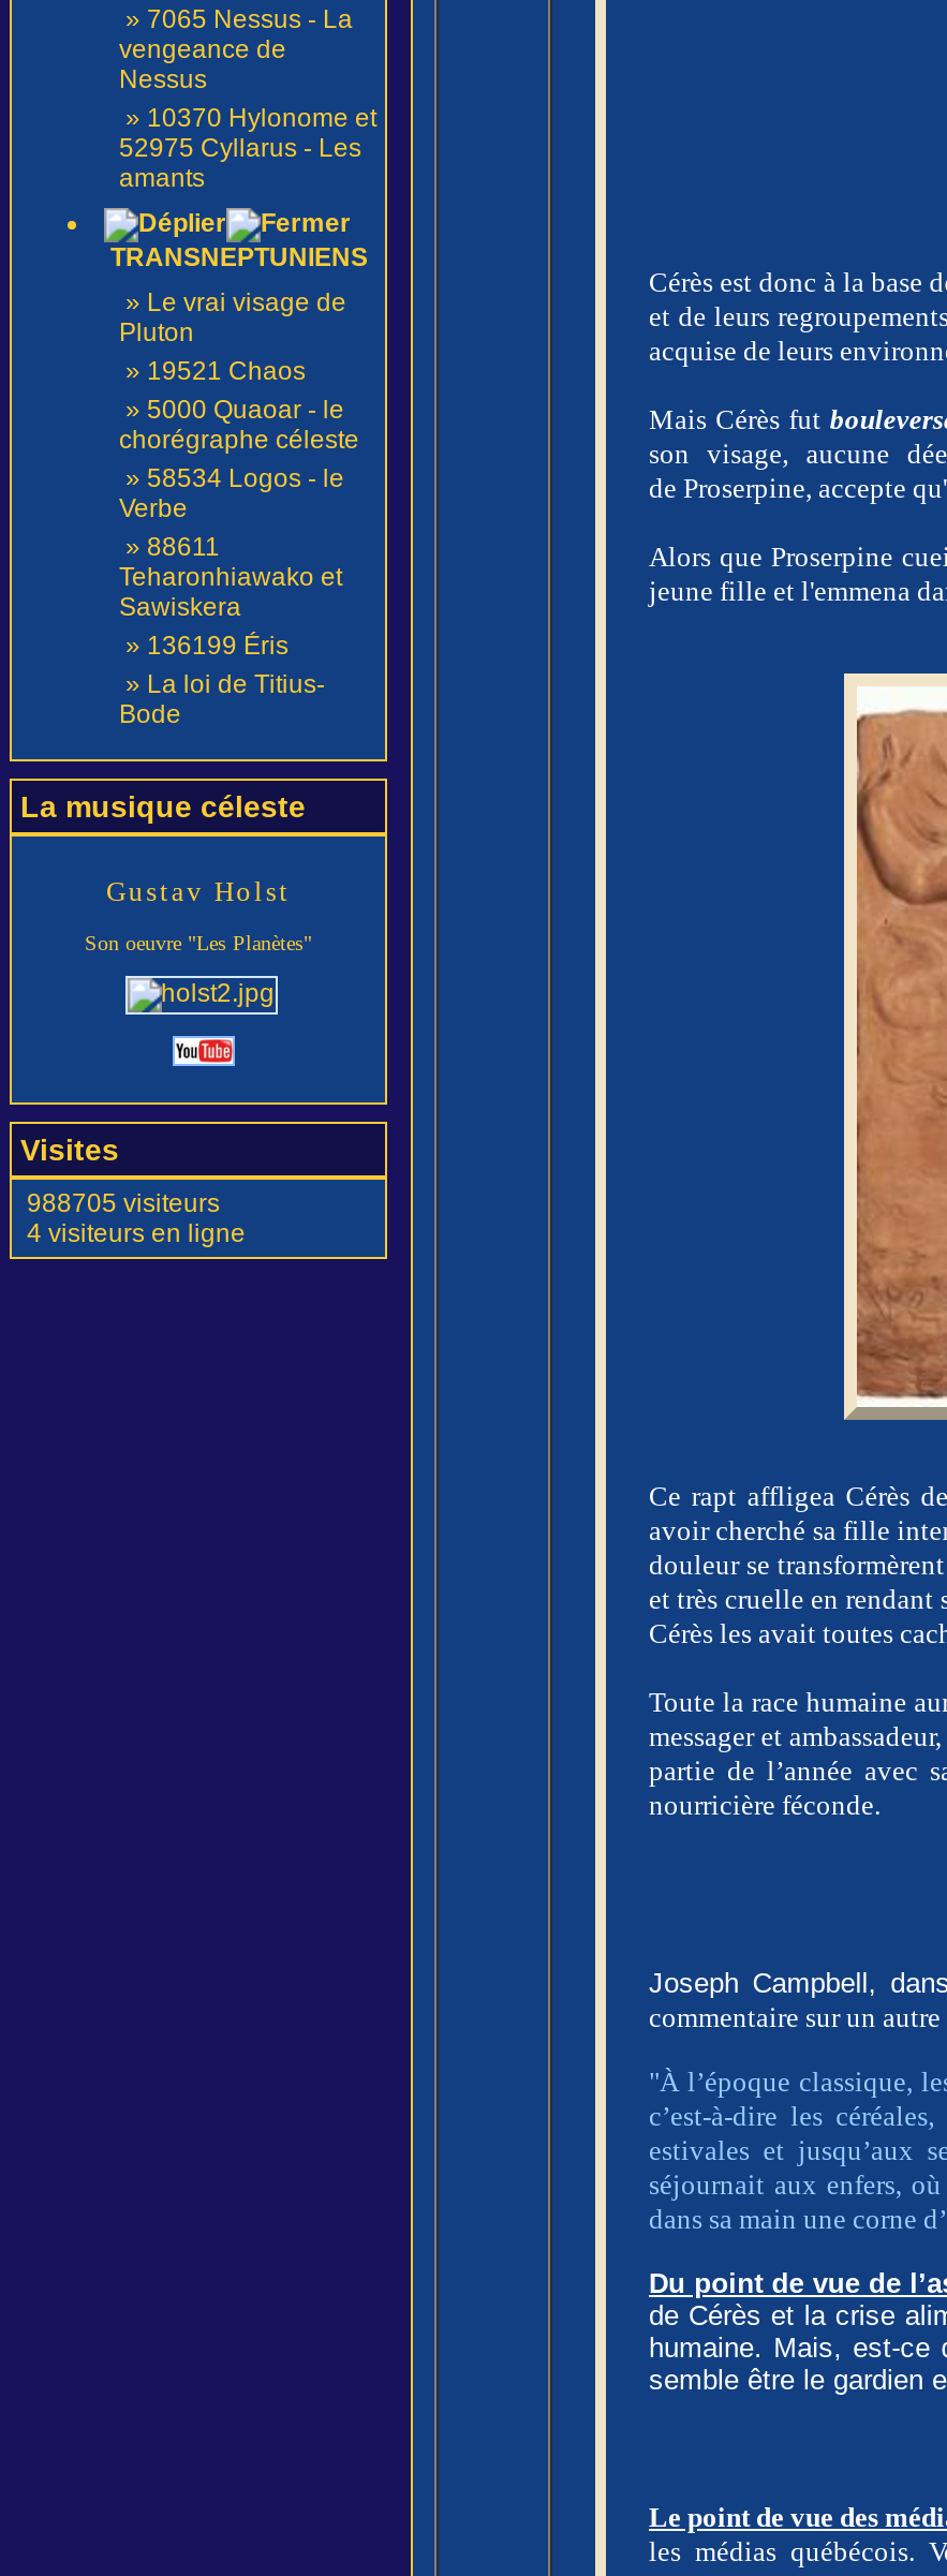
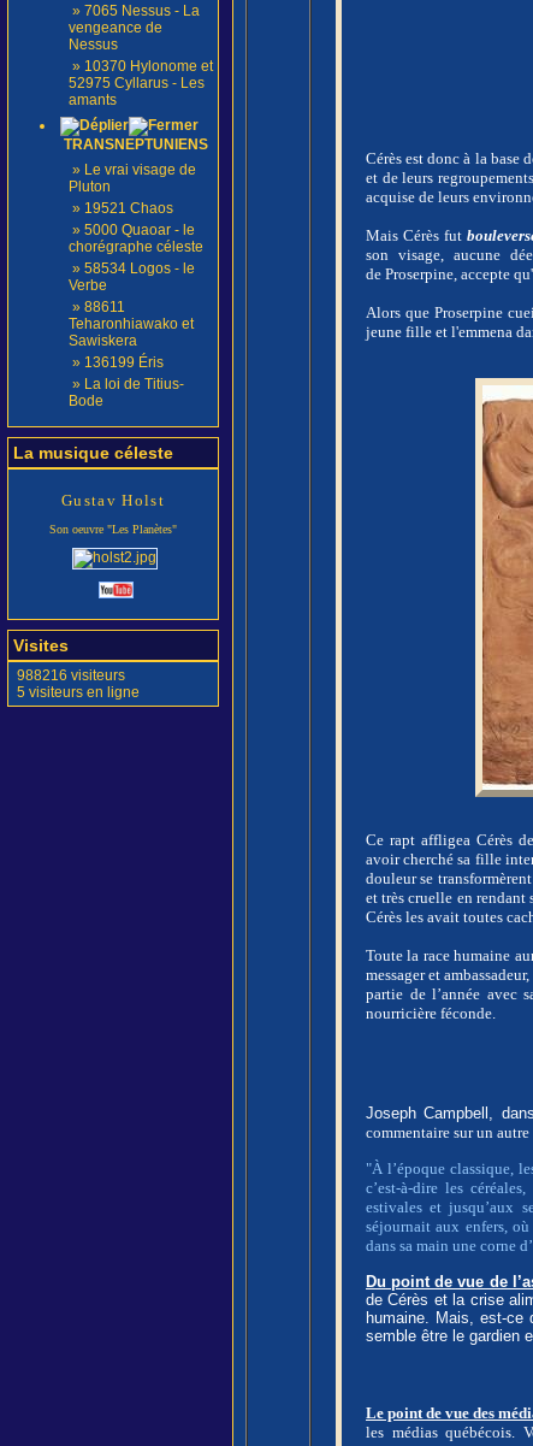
- 988705 visiteurs
+ 988216 visiteurs

- 4 visiteurs en ligne
+ 5 visiteurs en ligne
